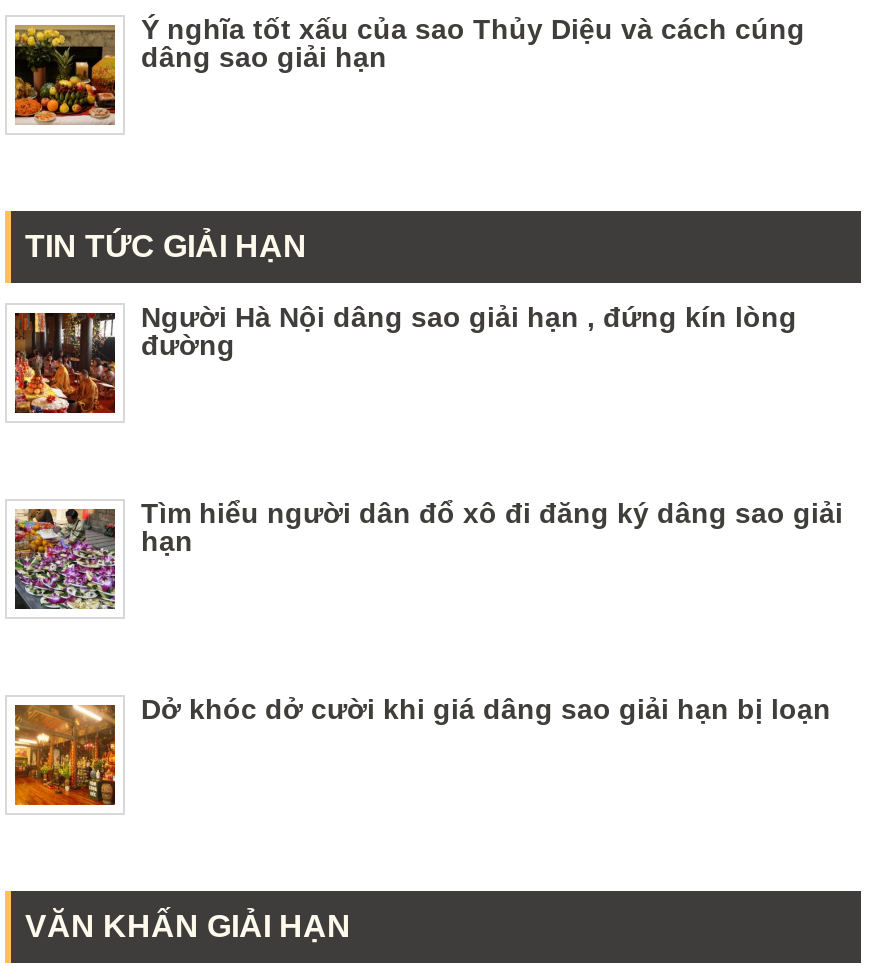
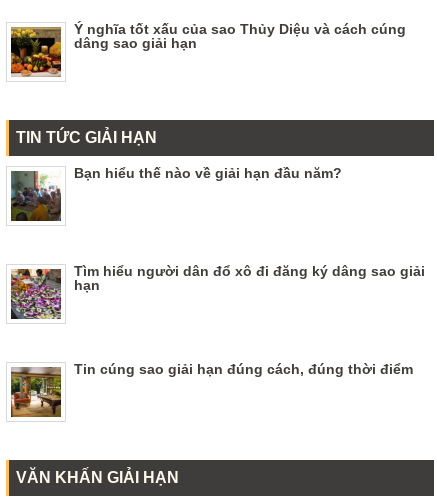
- [image]
- Người Hà Nội dâng sao giải hạn , đứng kín lòng
- đường
+ [image]
+ Bạn hiểu thế nào về giải hạn đầu năm?

- [image]
- Dở khóc dở cười khi giá dâng sao giải hạn bị loạn
+ [image]
+ Tin cúng sao giải hạn đúng cách, đúng thời điểm
